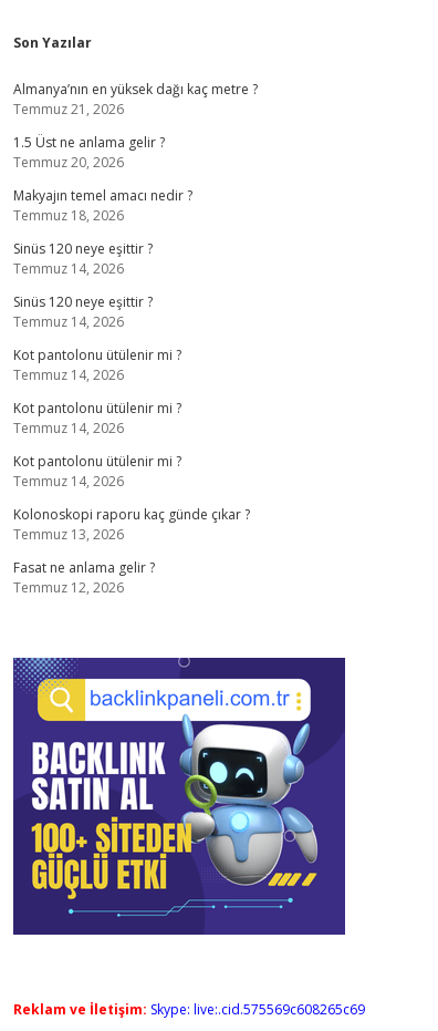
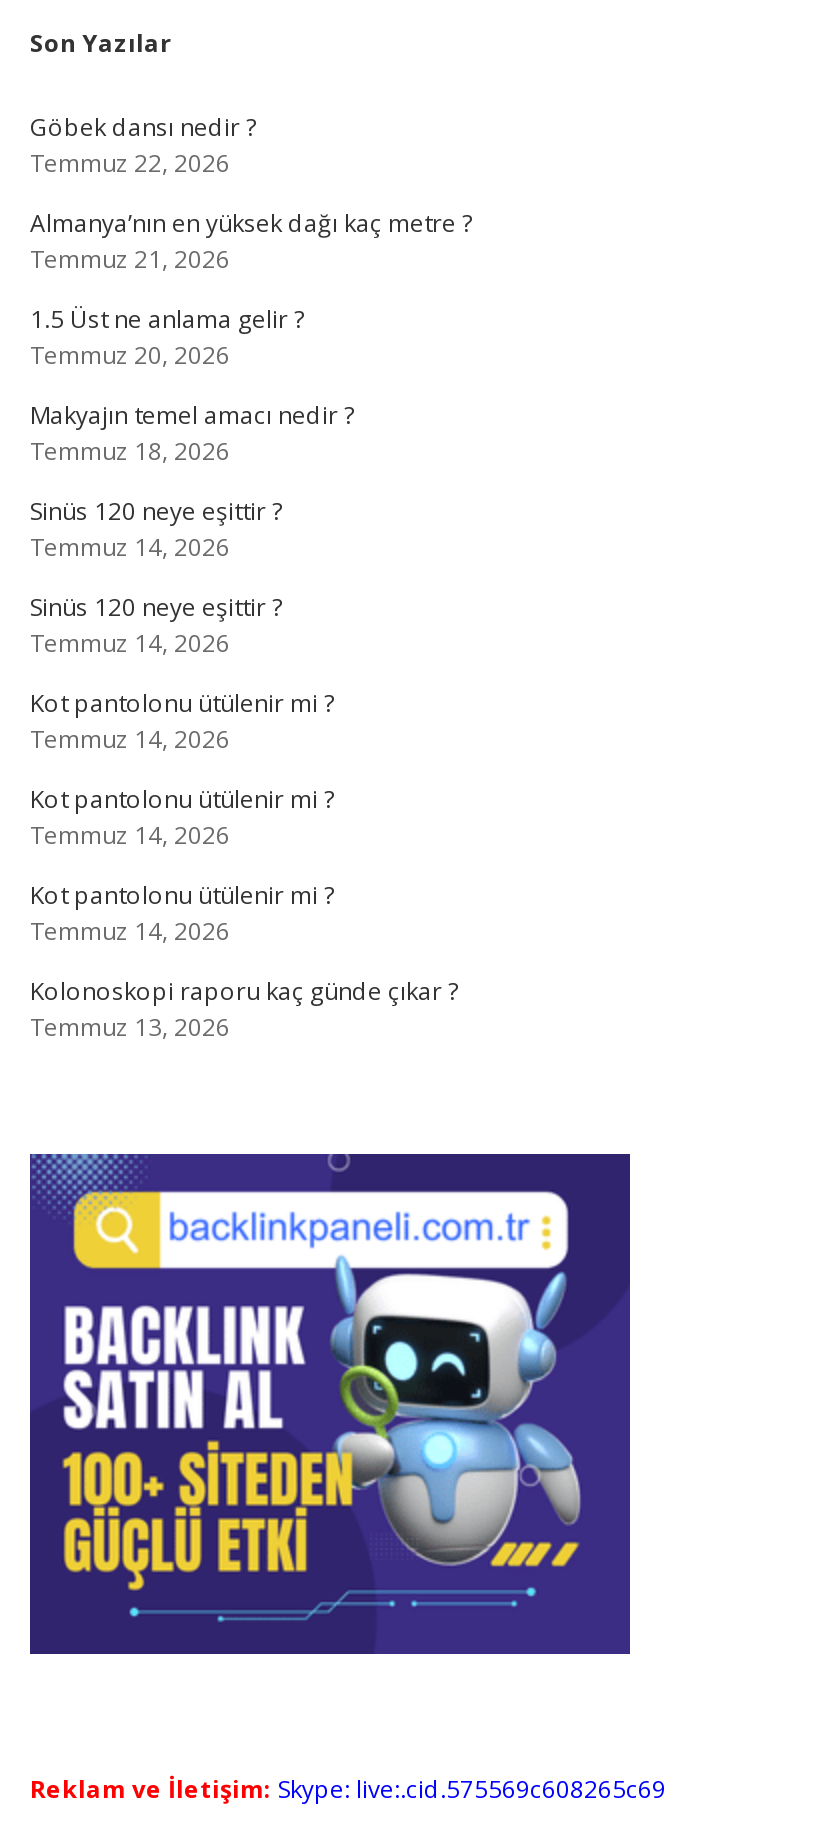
+ Göbek dansı nedir ?
+ Temmuz 22, 2026

moved down: Almanya’nın en yüksek dağı kaç metre ? | Temmuz 21, 2026 | 1.5 Üst ne anlama gelir ? | ... | Kolonoskopi raporu kaç günde çıkar ? | Temmuz 13, 2026

- Fasat ne anlama gelir ?
- Temmuz 12, 2026
